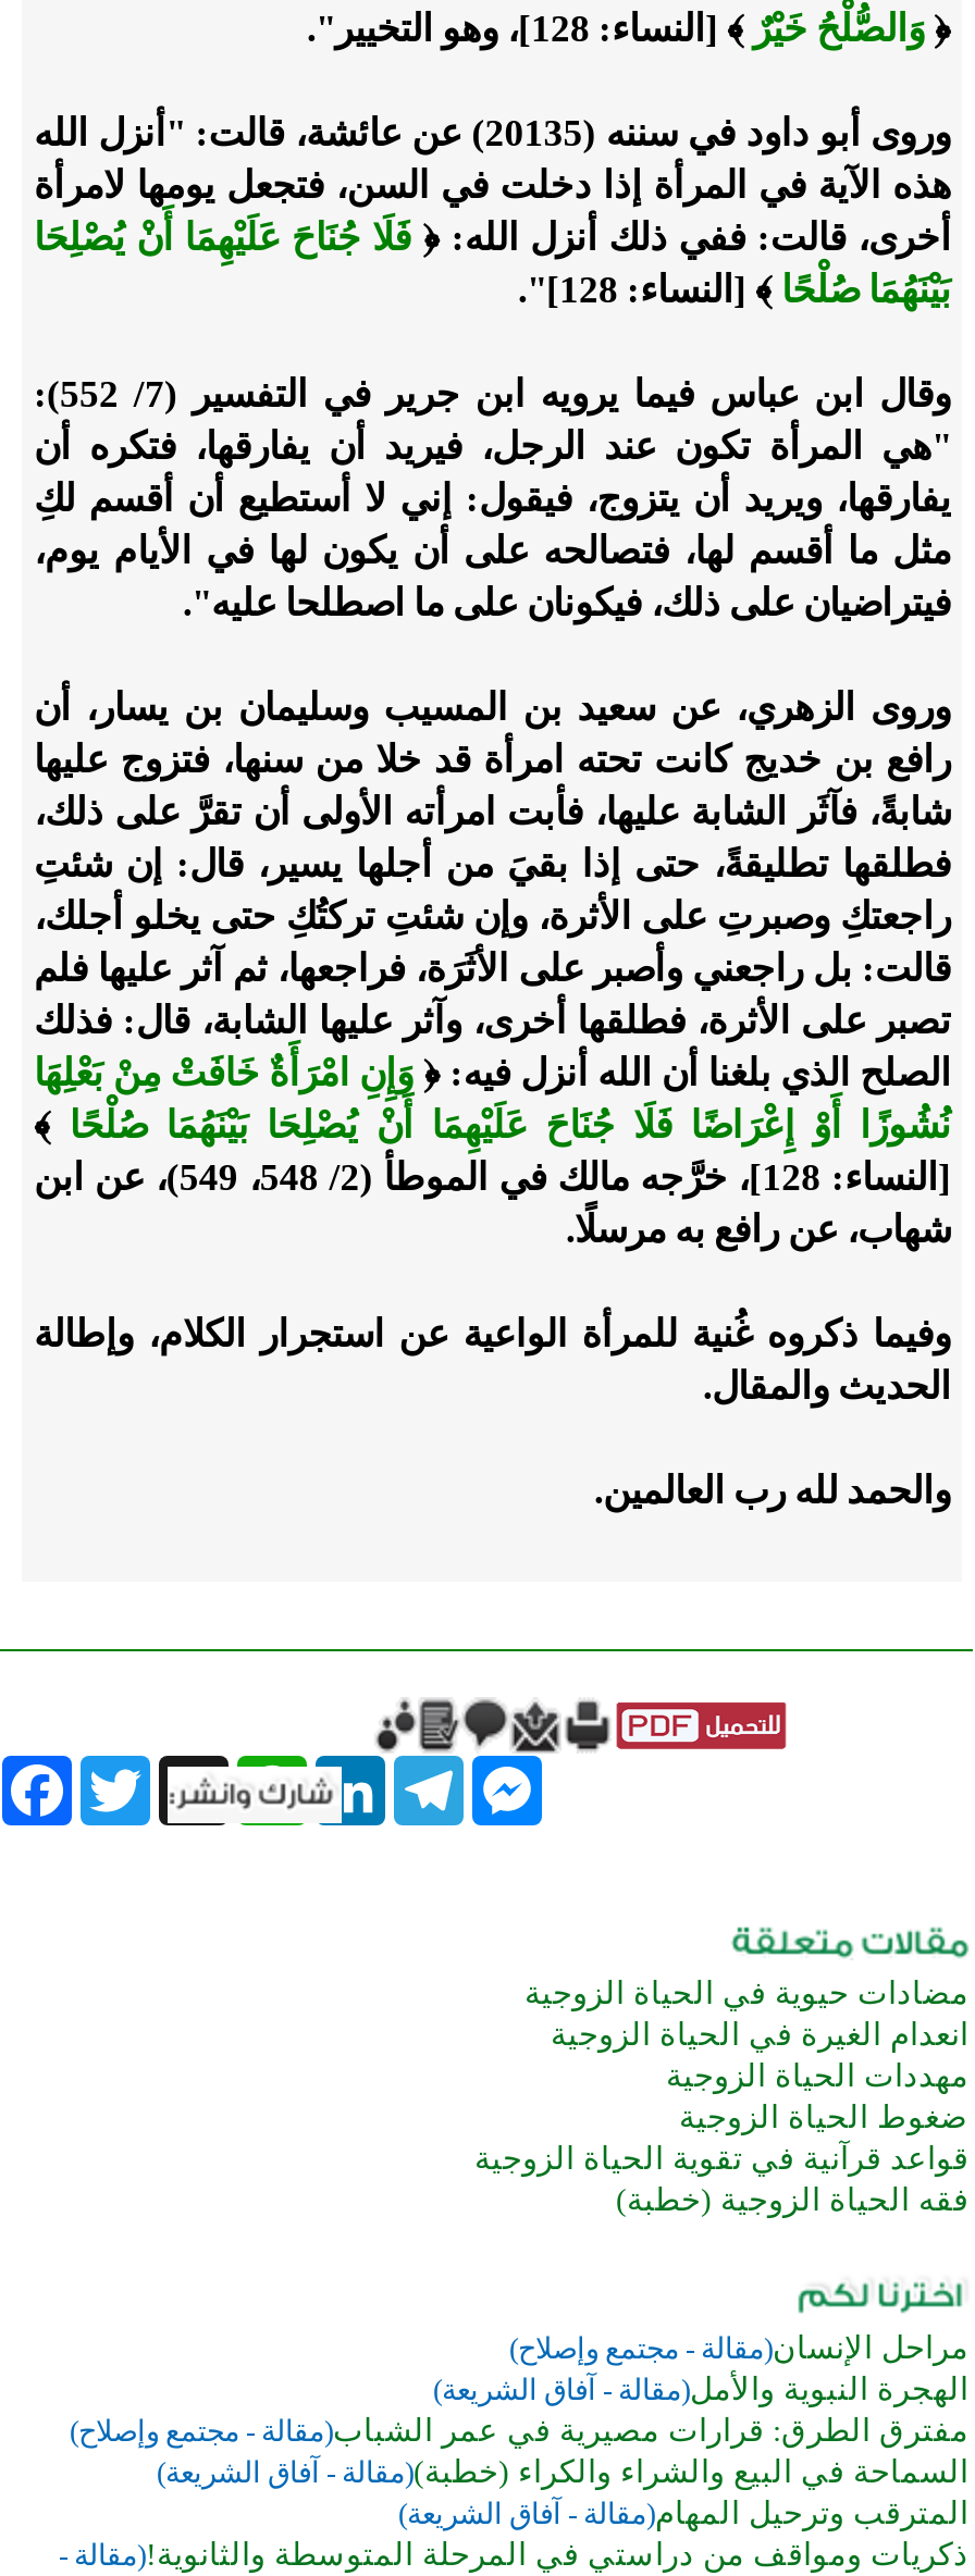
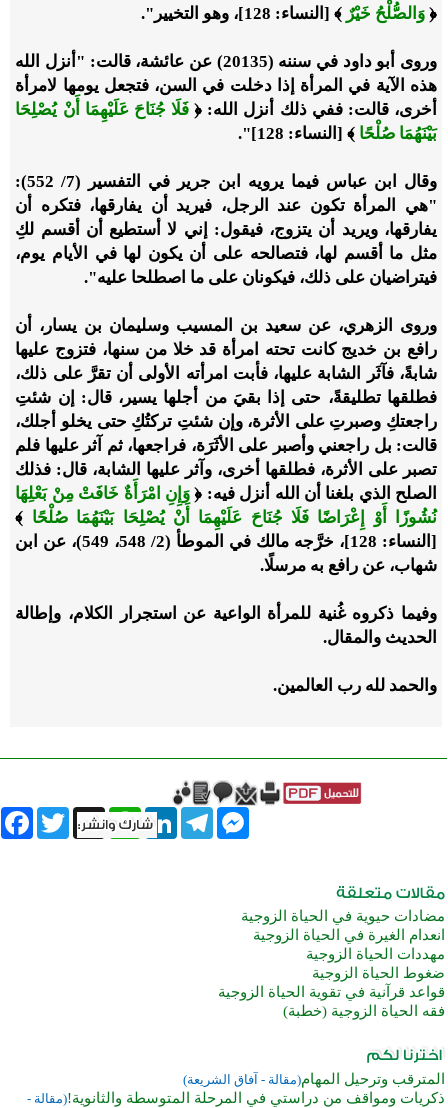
- مراحل الإنسان(مقالة - مجتمع وإصلاح)
- الهجرة النبوية والأمل (مقالة - آفاق الشريعة)
- مفترق الطرق: قرارات مصيرية في عمر الشباب(مقالة - مجتمع وإصلاح)
- السماحة في البيع والشراء والكراء (خطبة)(مقالة - آفاق الشريعة)
